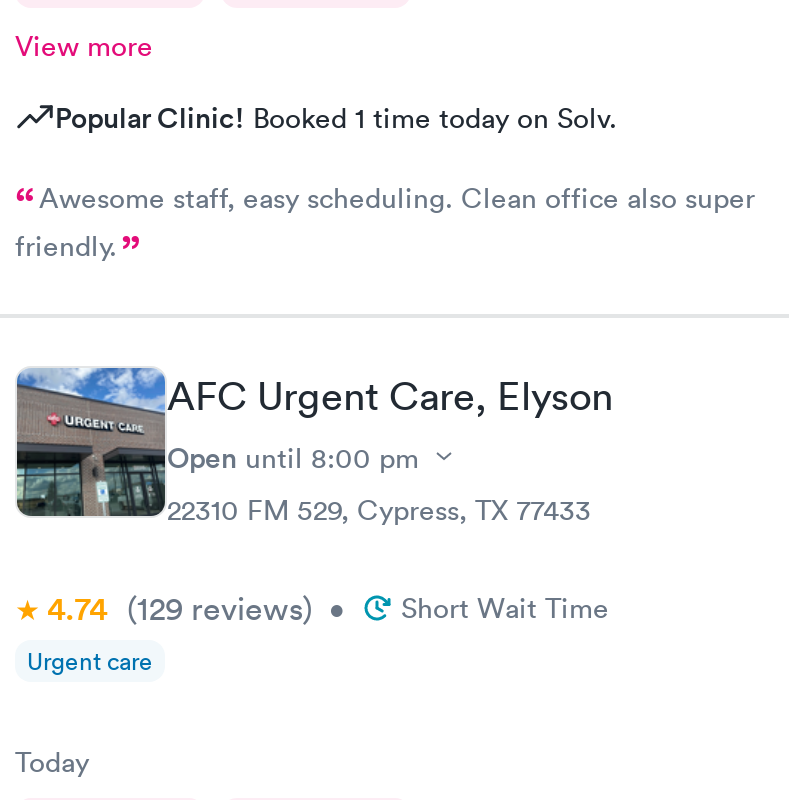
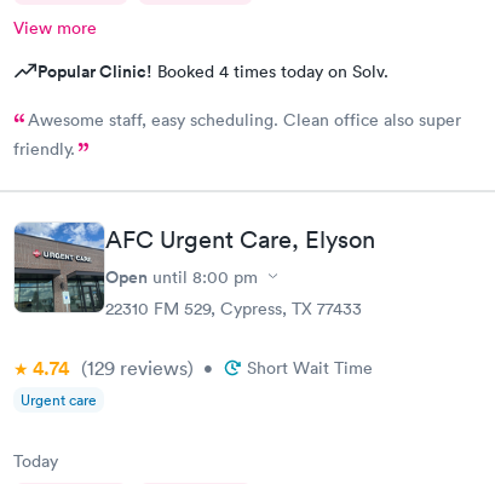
- Popular Clinic! Booked 1 time today on Solv.
+ Popular Clinic! Booked 4 times today on Solv.
